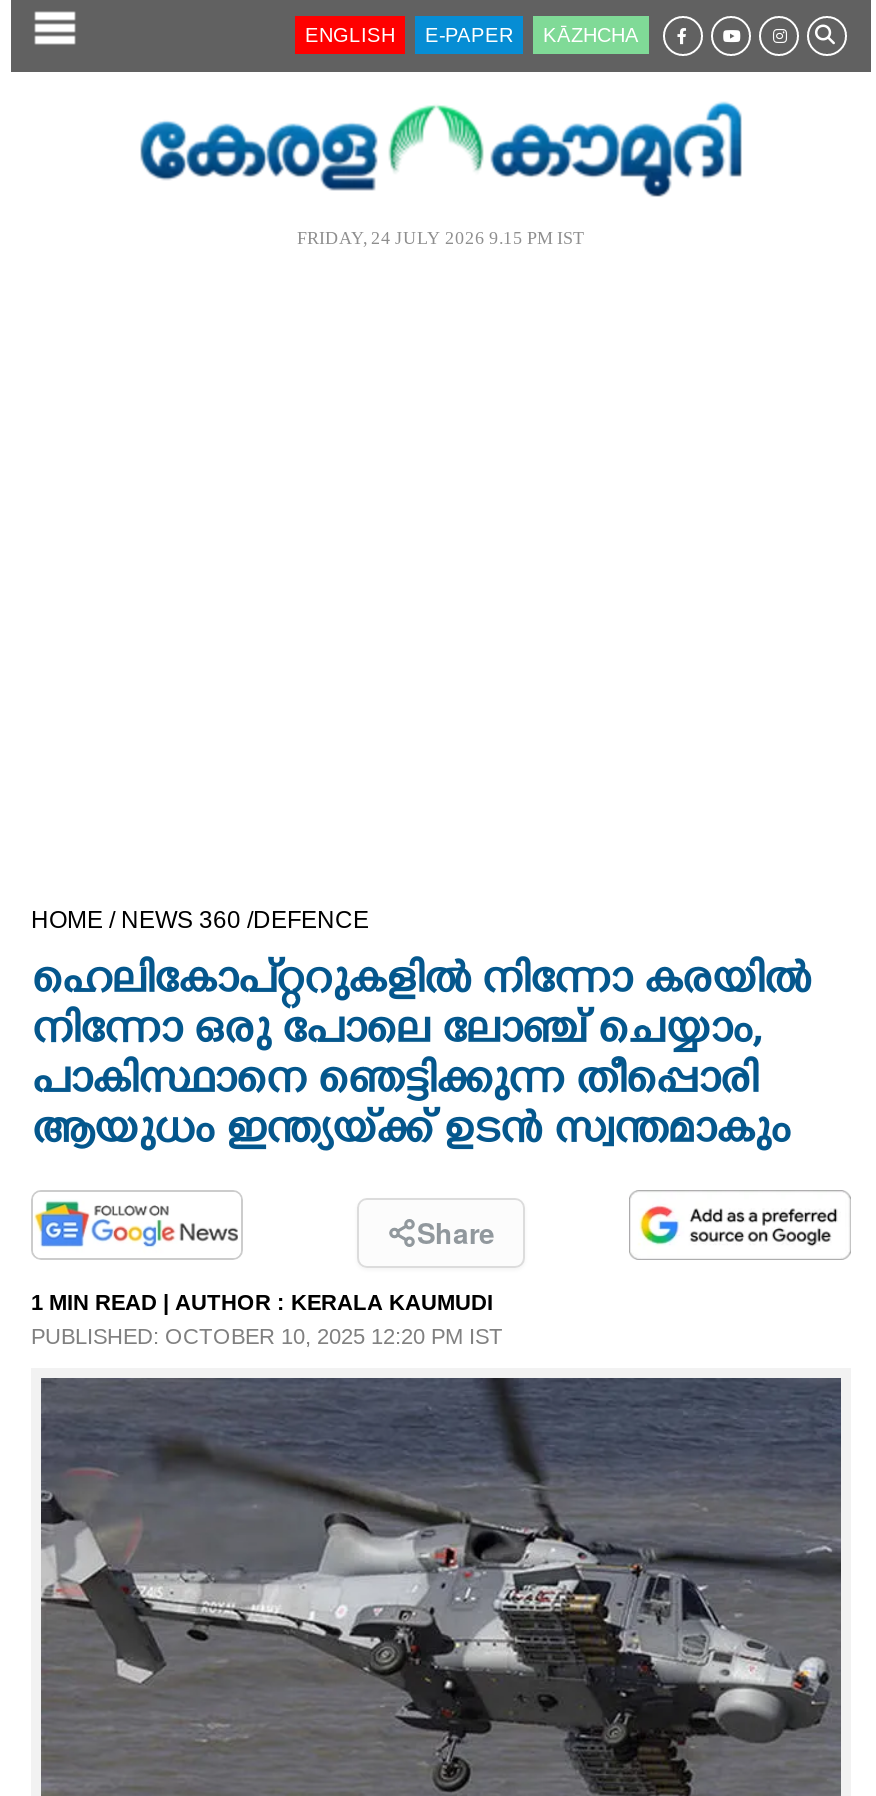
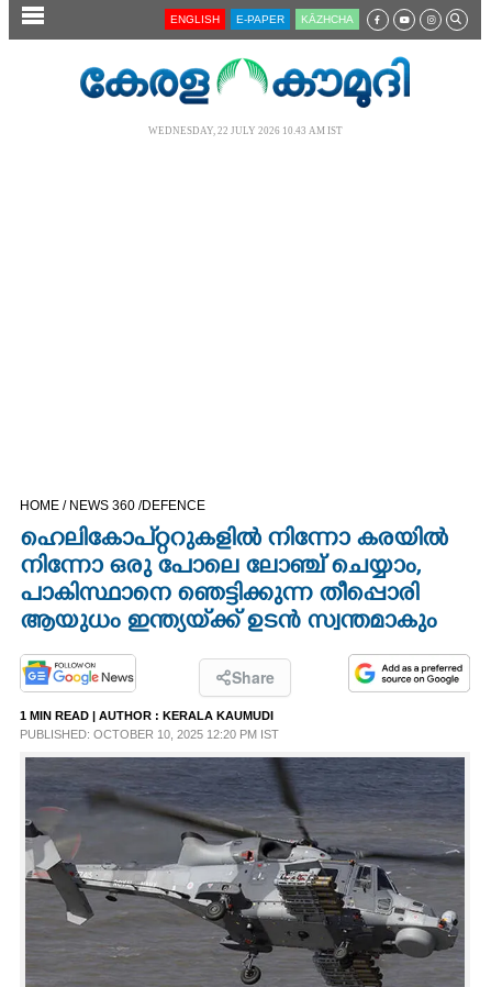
- FRIDAY, 24 JULY 2026 9.15 PM IST
+ WEDNESDAY, 22 JULY 2026 10.43 AM IST
